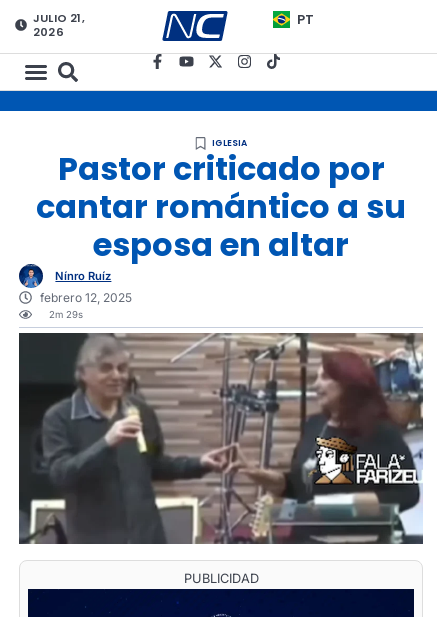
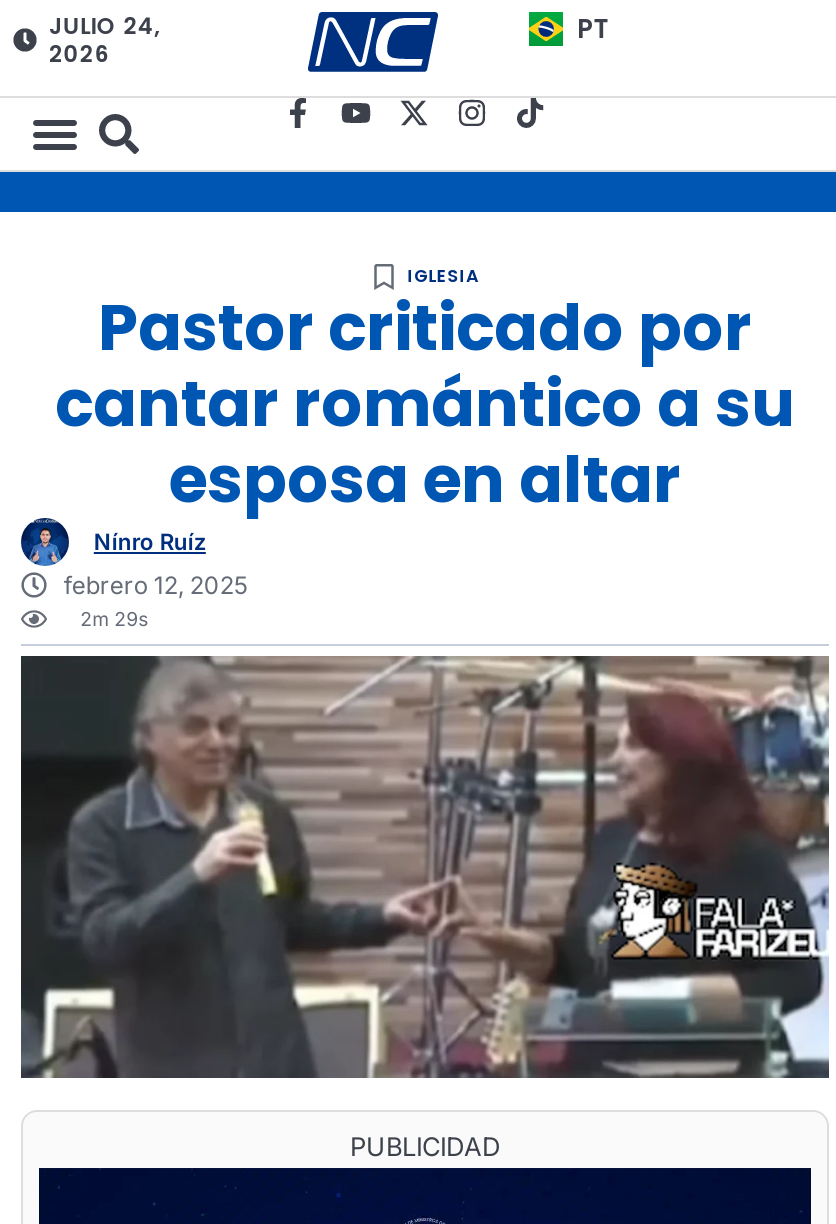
- JULIO 21,
+ JULIO 24,
